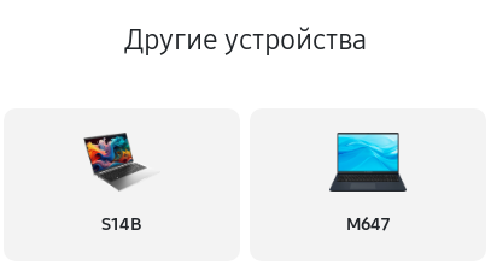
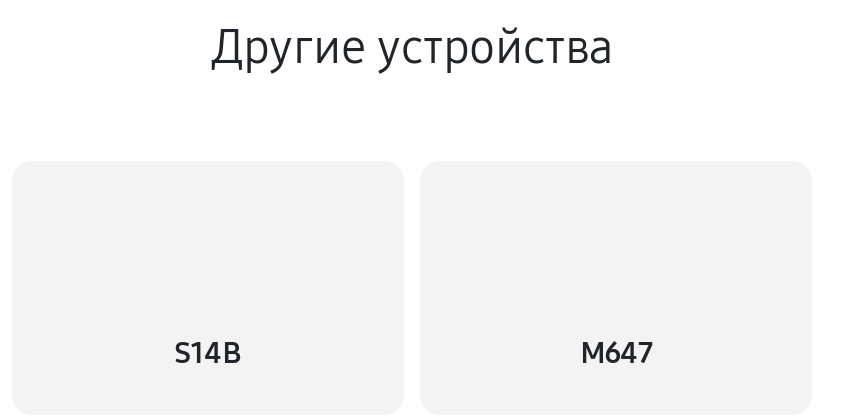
- [image]

- [image]
